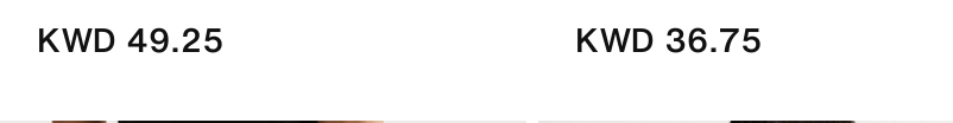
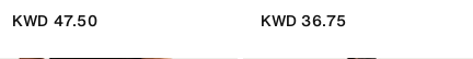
- KWD 49.25
+ KWD 47.50
